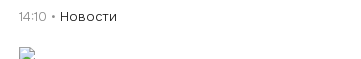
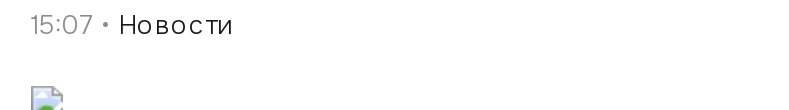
- 14:10 Новости
+ 15:07 Новости
